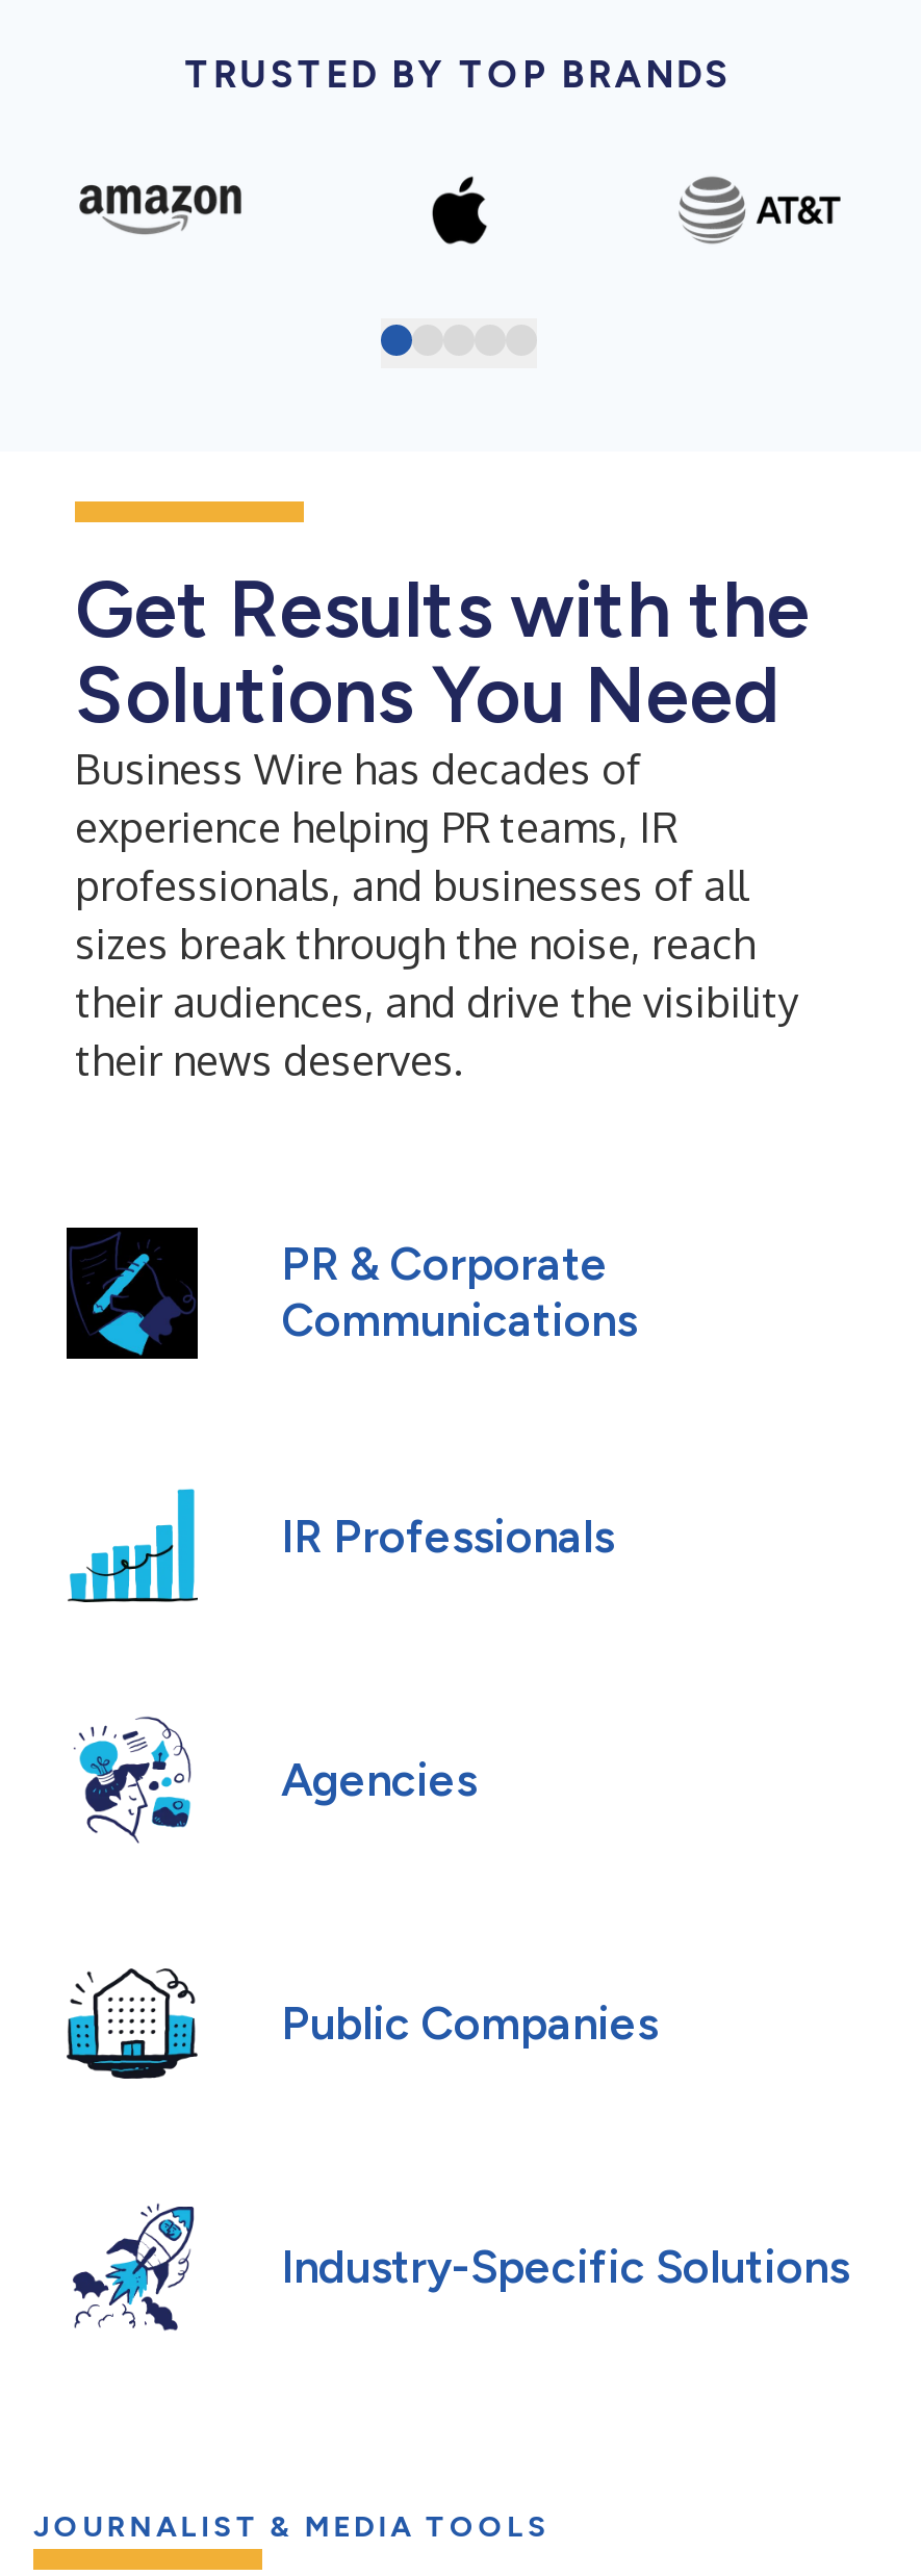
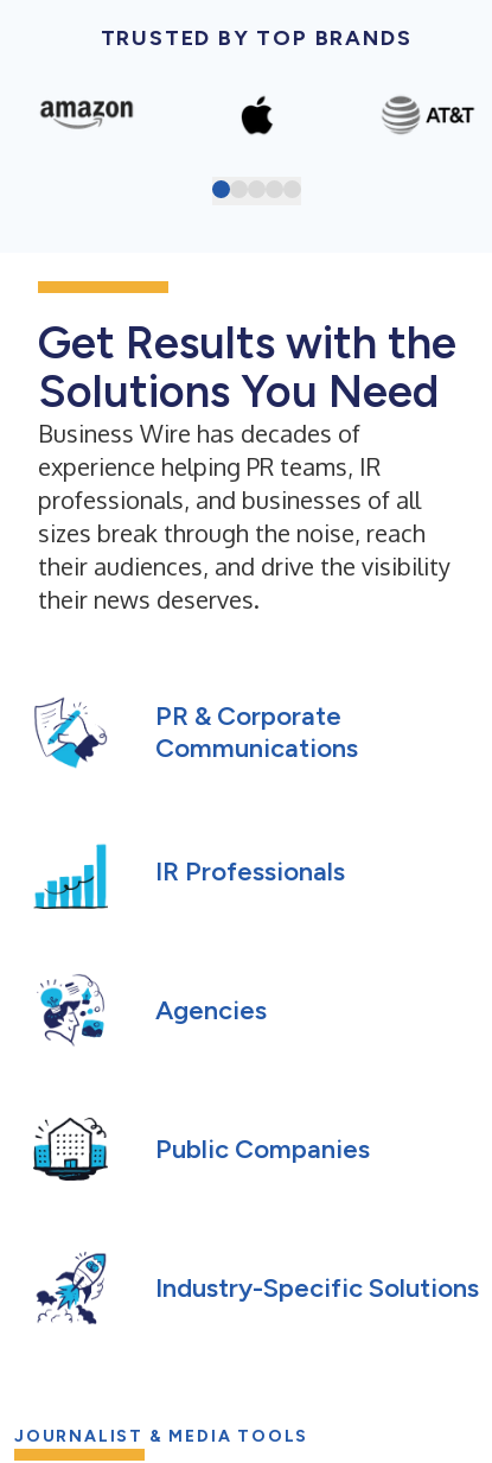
- [image]
+ [image]
